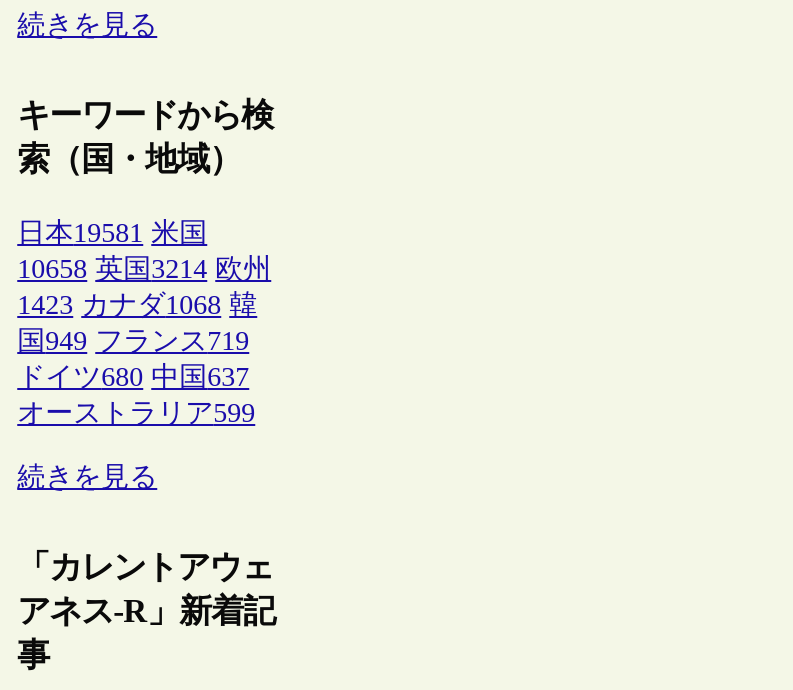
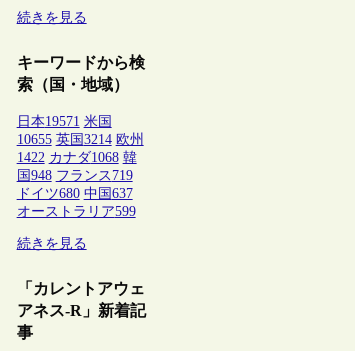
- 日本19581 米国
+ 日本19571 米国

- 10658 英国3214 欧州
+ 10655 英国3214 欧州

- 1423 カナダ1068 韓
+ 1422 カナダ1068 韓

- 国949 フランス719
+ 国948 フランス719
